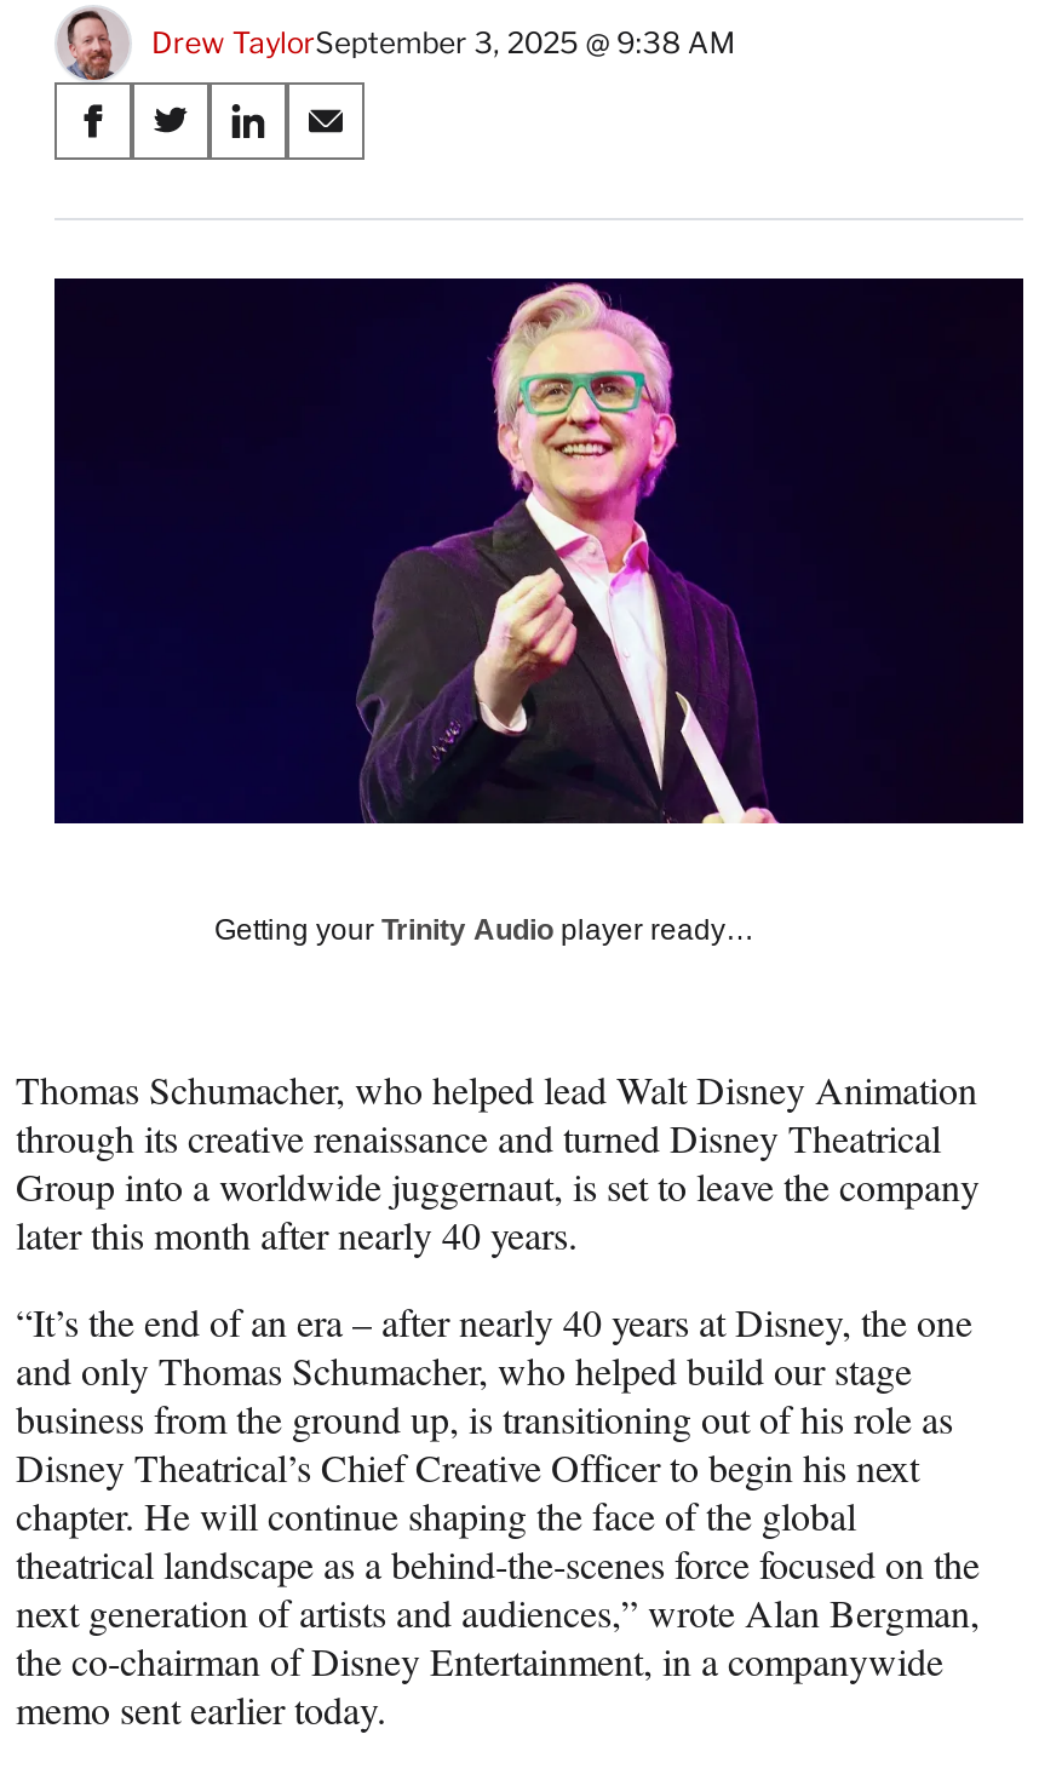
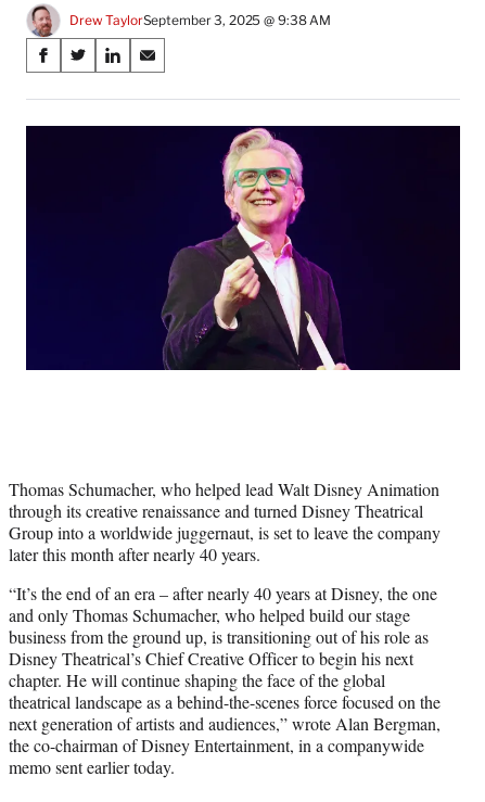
- Getting your Trinity Audio player ready…
